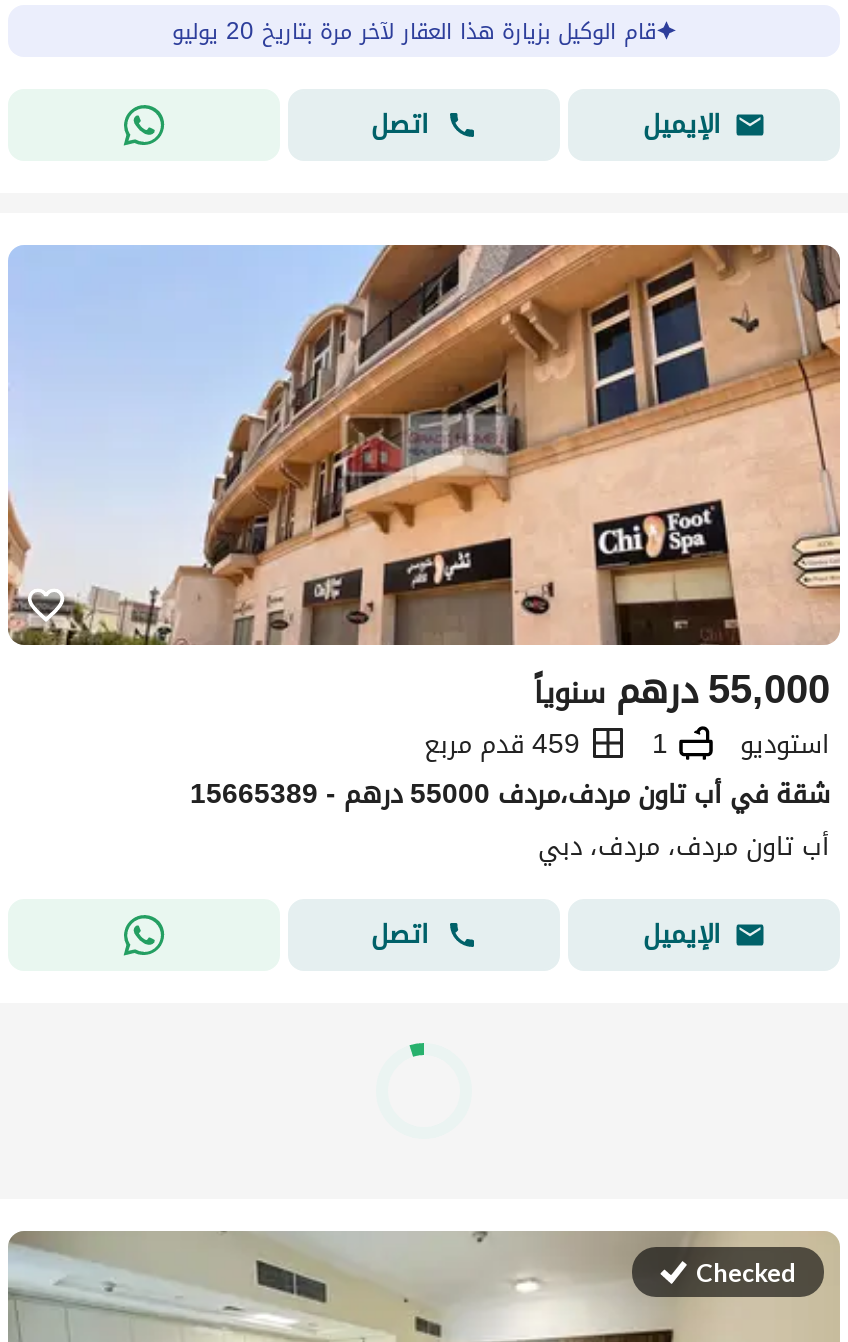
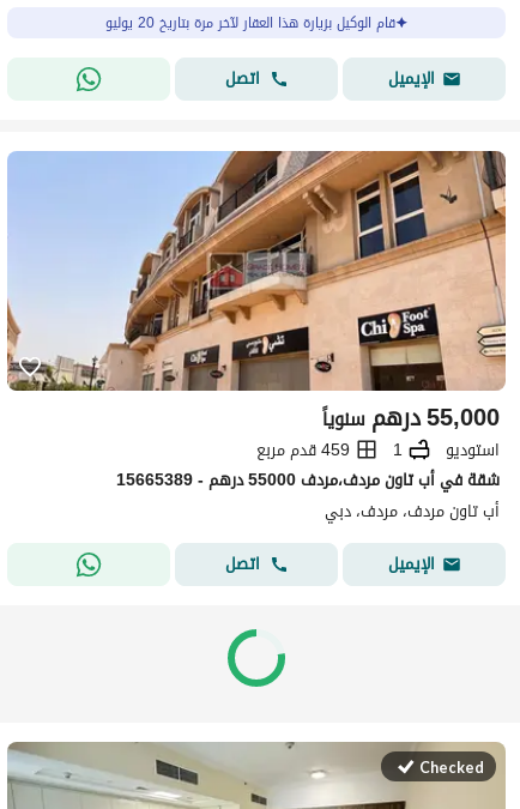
+ [image]
